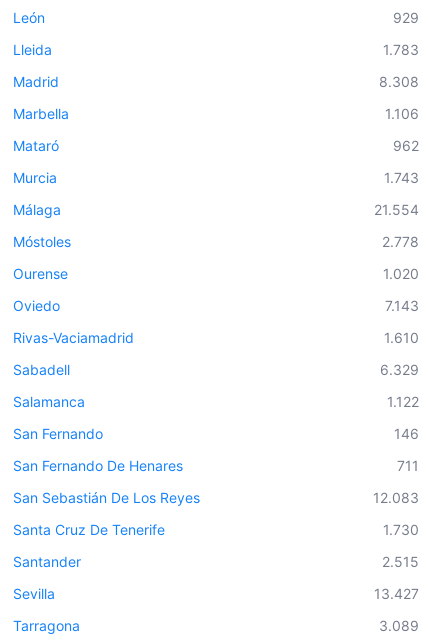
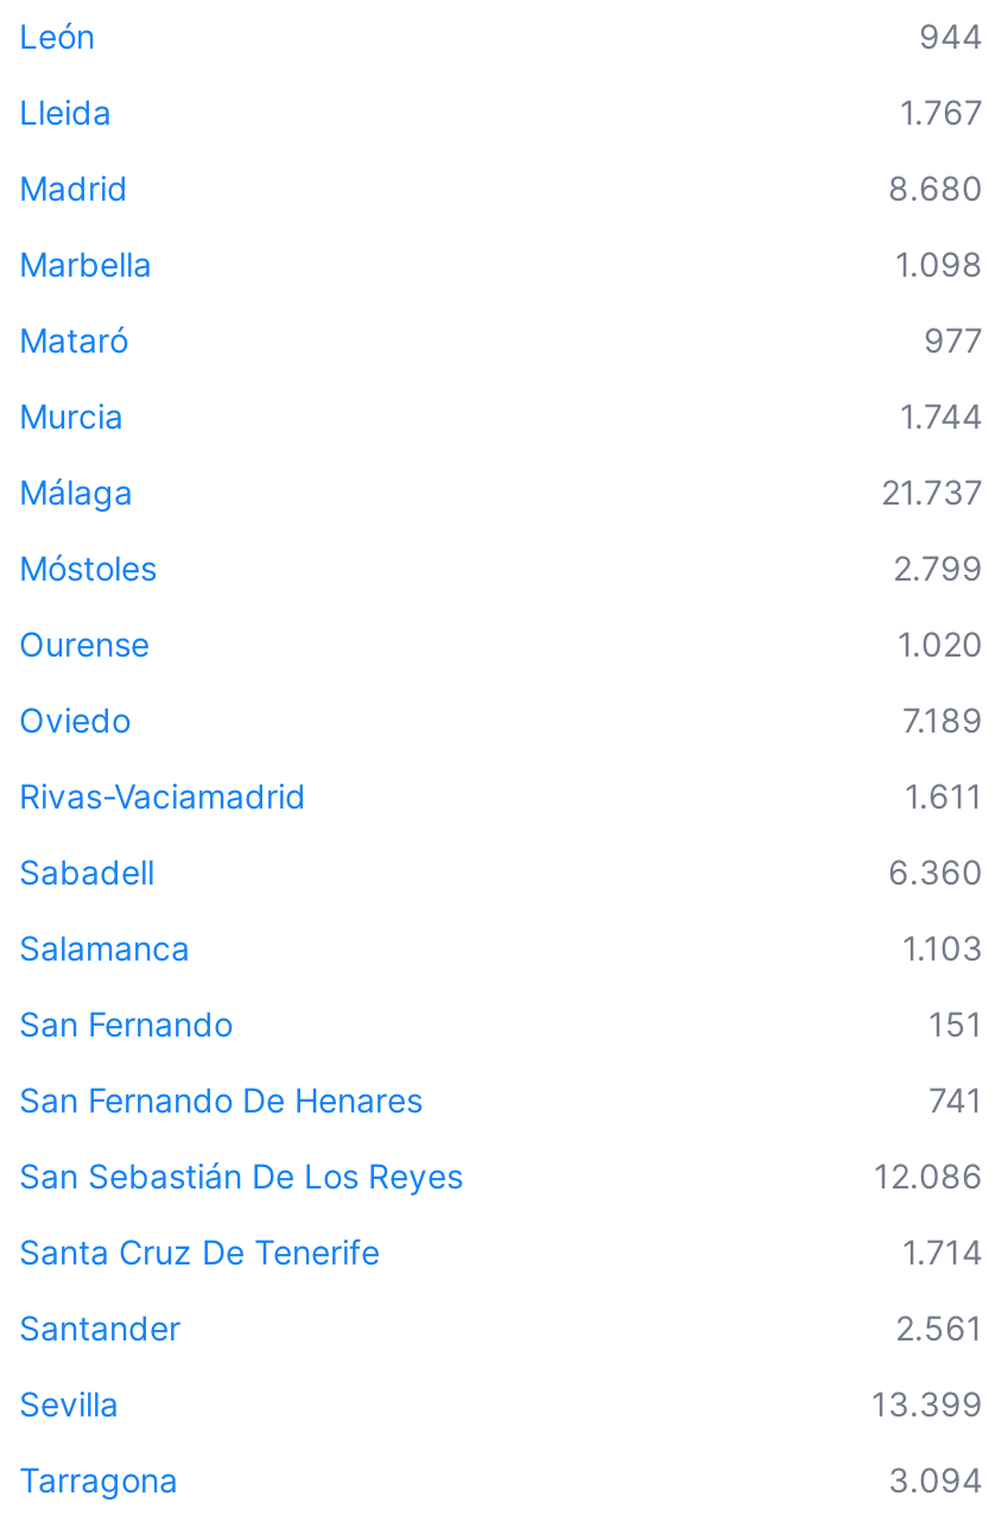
- 929
+ 944

- 1.783
+ 1.767

- 8.308
+ 8.680

- 1.106
+ 1.098

- 962
+ 977

- 1.743
+ 1.744

- 21.554
+ 21.737

- 2.778
+ 2.799

- 7.143
+ 7.189

- 1.610
+ 1.611

- 6.329
+ 6.360

- 1.122
+ 1.103

- 146
+ 151

- 711
+ 741

- 12.083
+ 12.086

- 1.730
+ 1.714

- 2.515
+ 2.561

- 13.427
+ 13.399

- 3.089
+ 3.094
